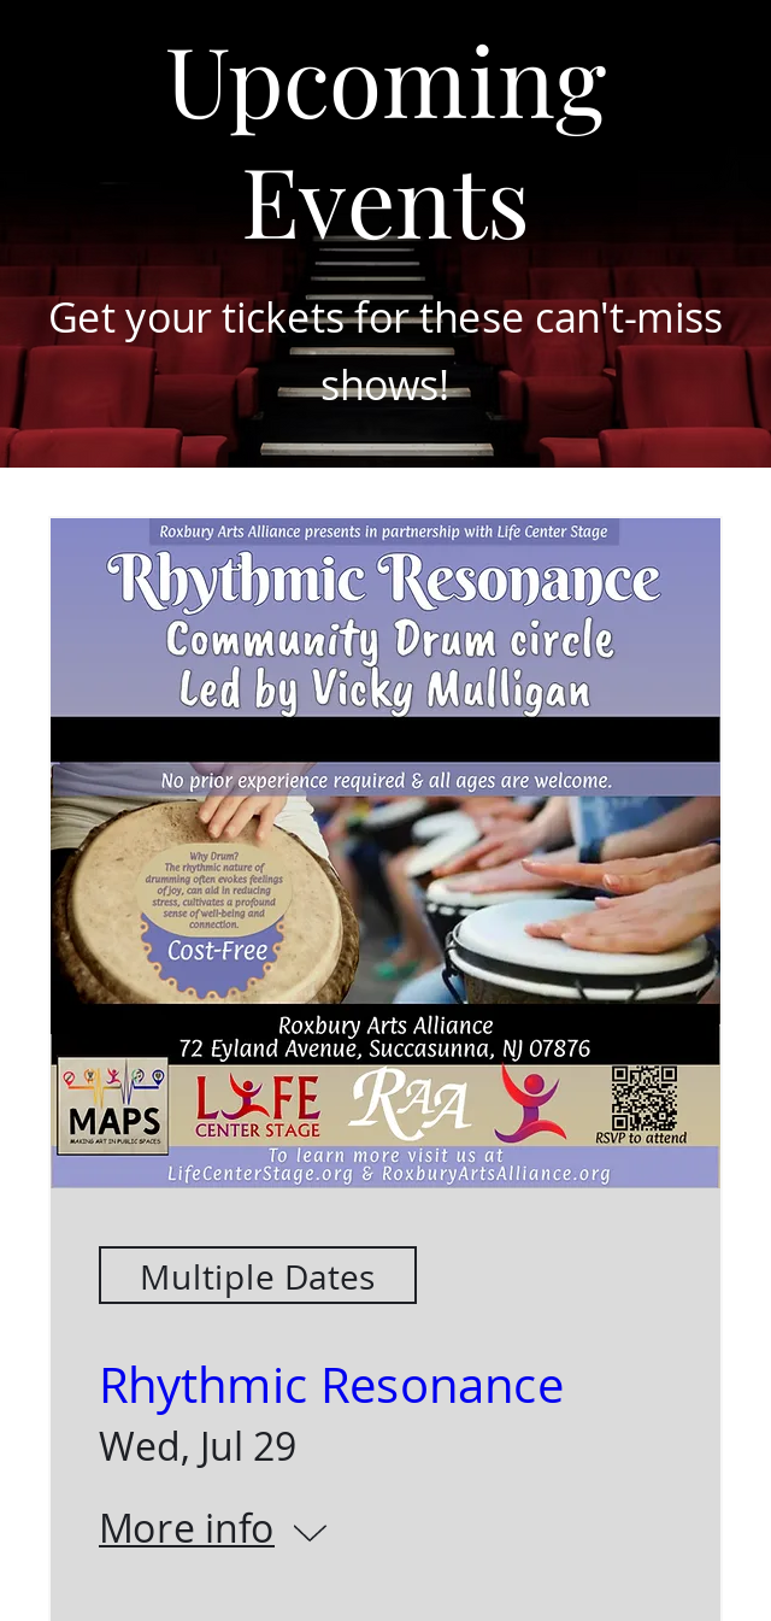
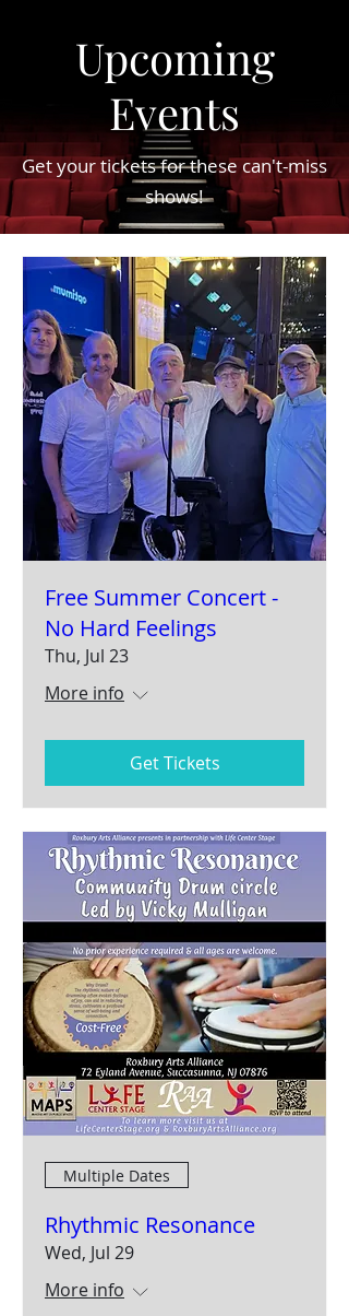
+ [image]
+ Free Summer Concert -
+ No Hard Feelings
+ Thu, Jul 23
+ More info
+ Get Tickets
